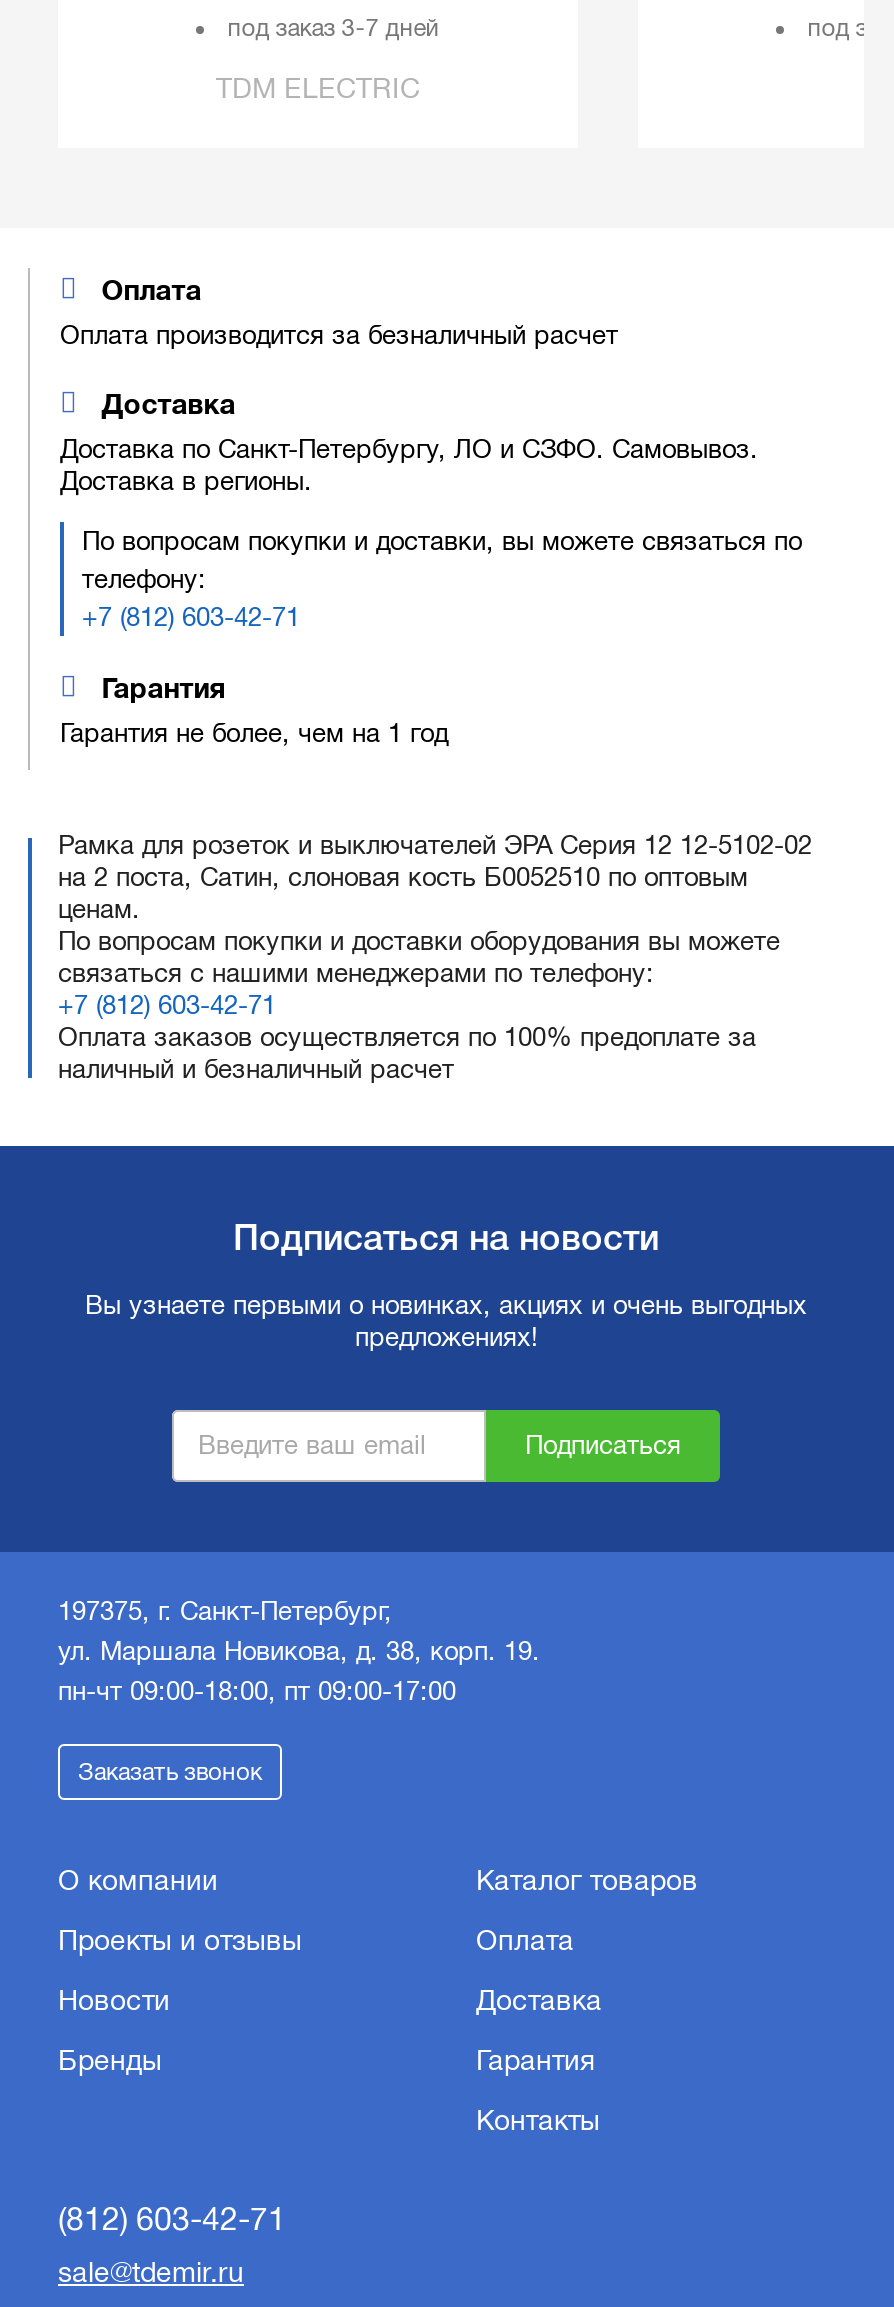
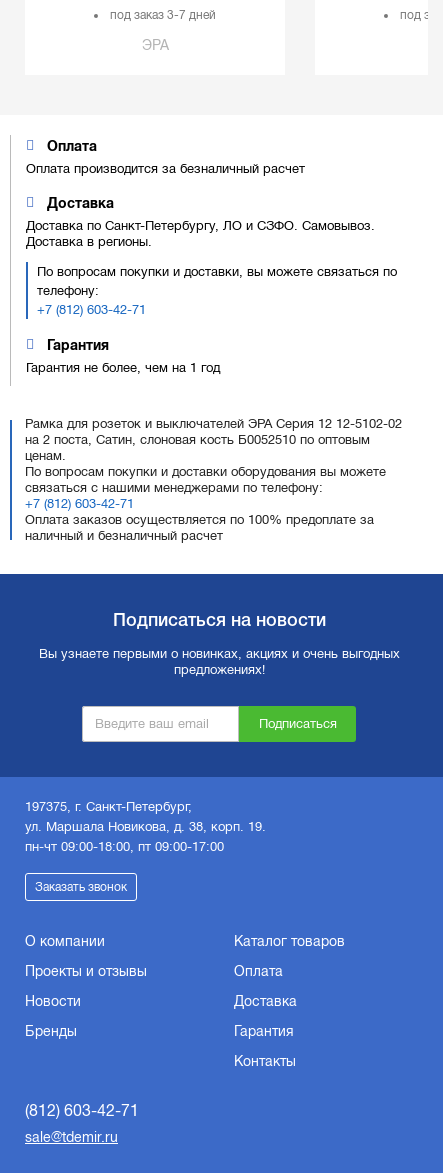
- TDM ELECTRIC
+ ЭРА
